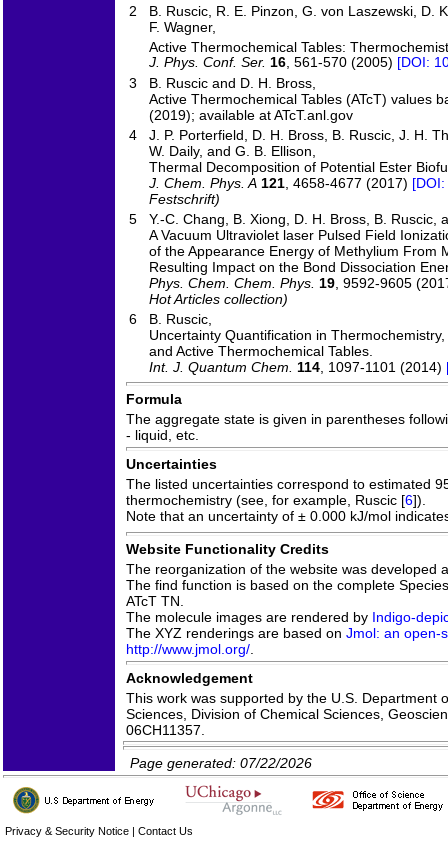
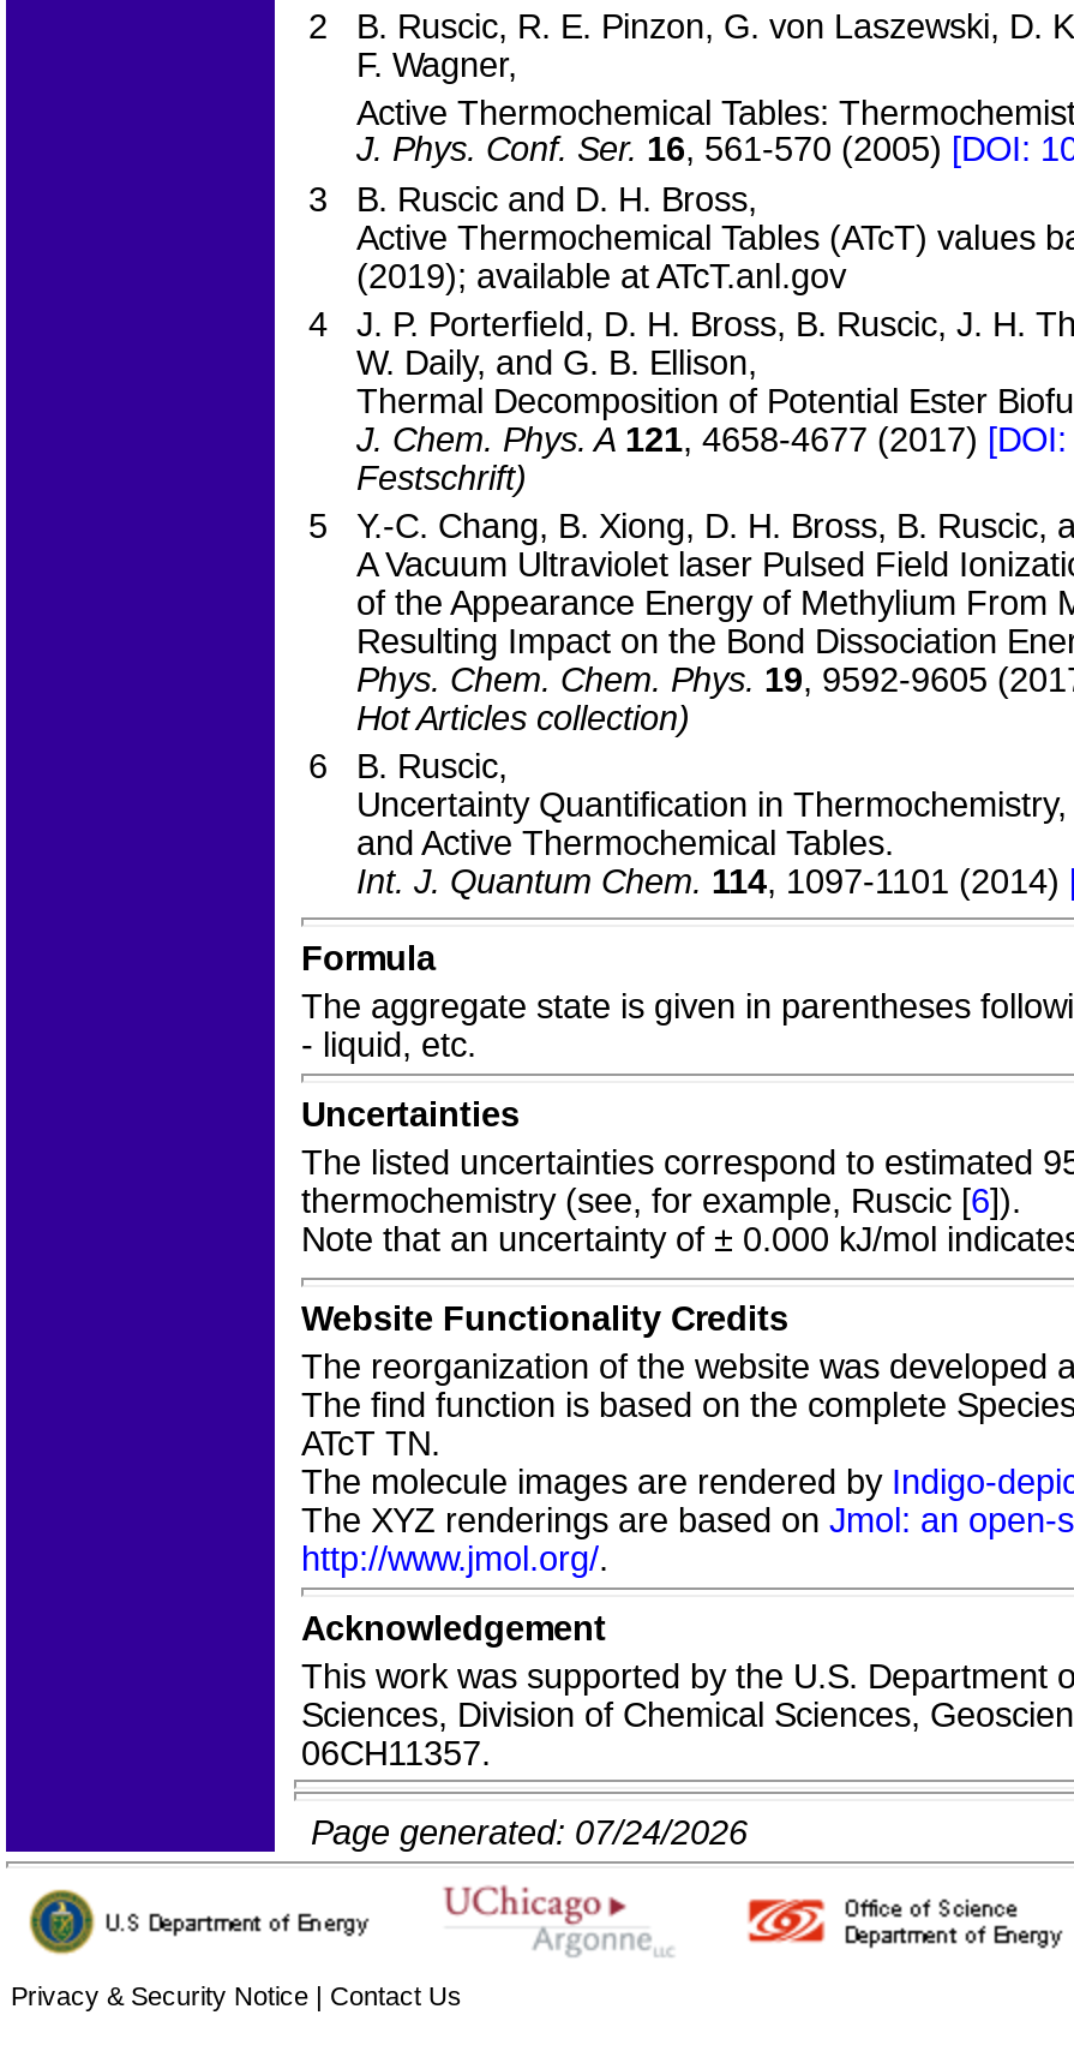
- Page generated: 07/22/2026
+ Page generated: 07/24/2026
